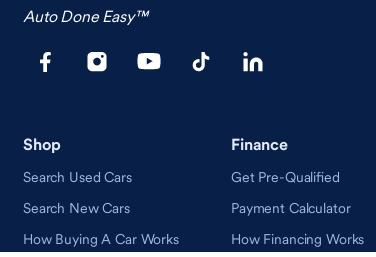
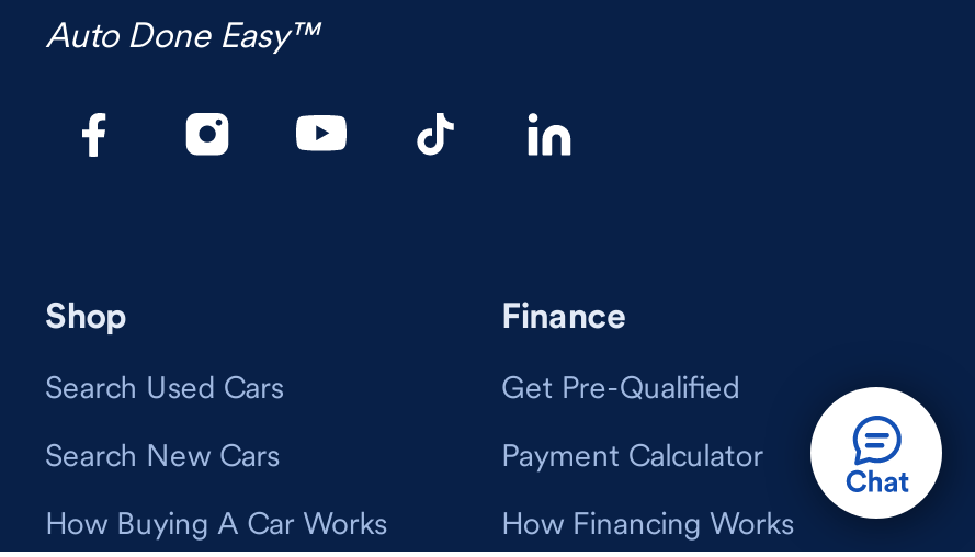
+ [image]
